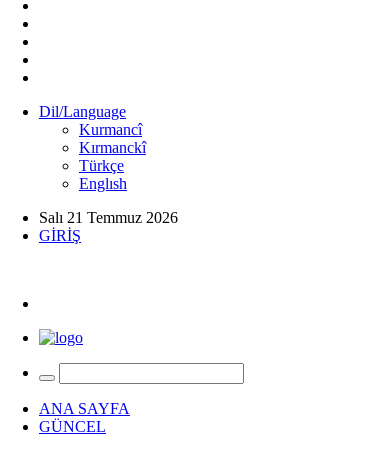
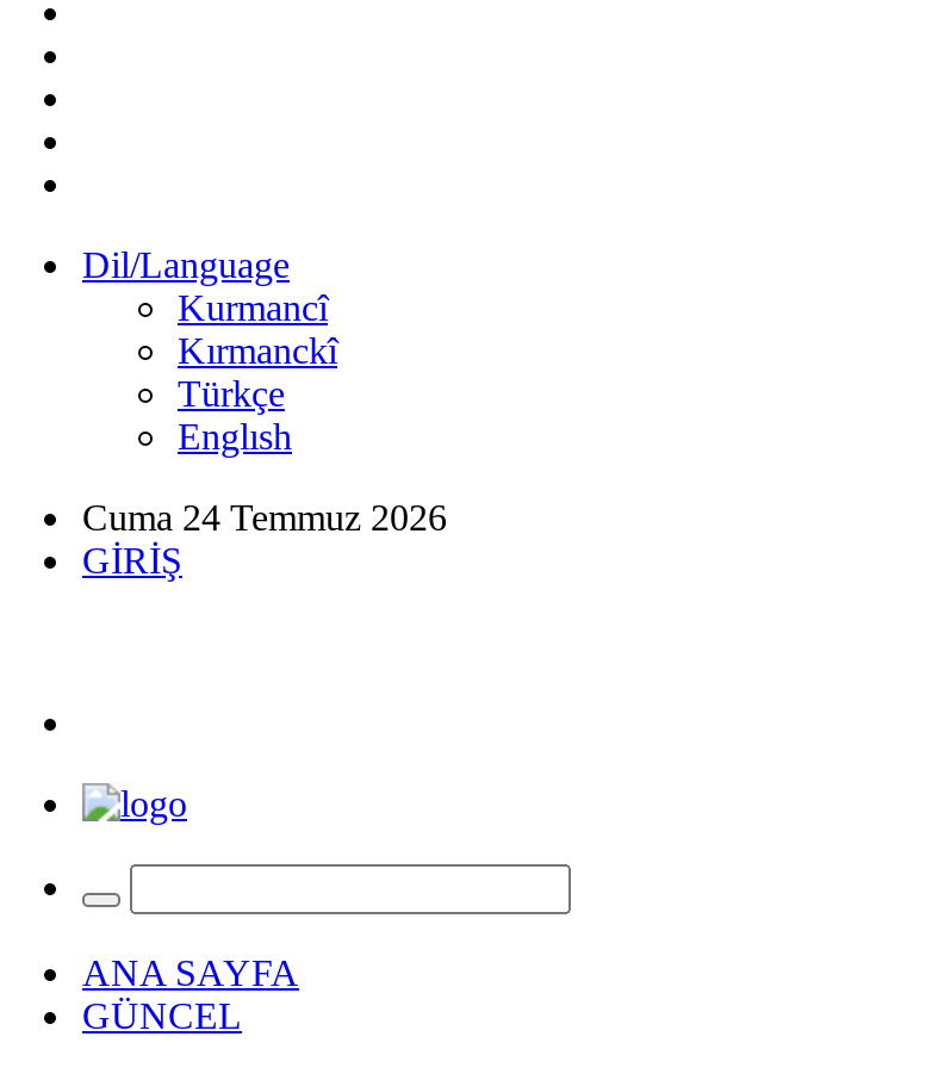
- Salı 21 Temmuz 2026
+ Cuma 24 Temmuz 2026
